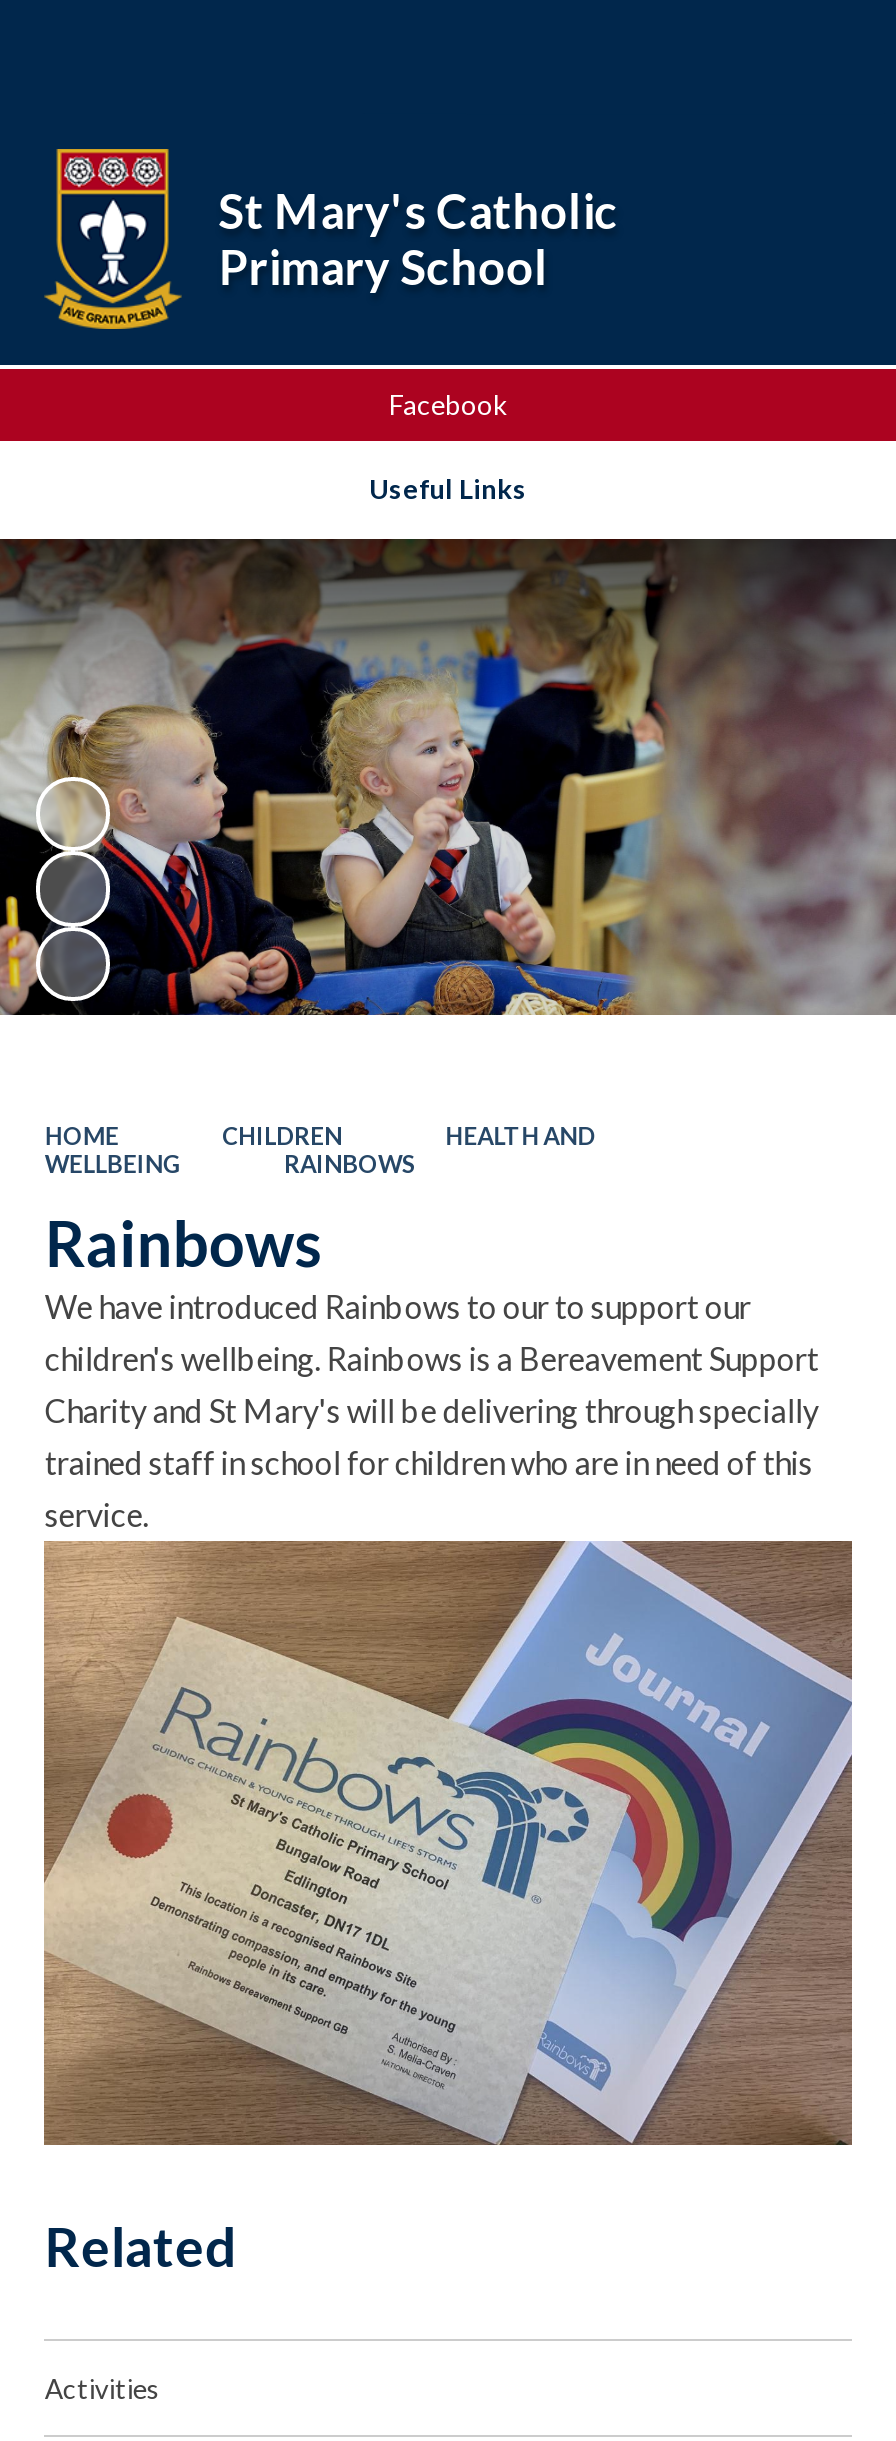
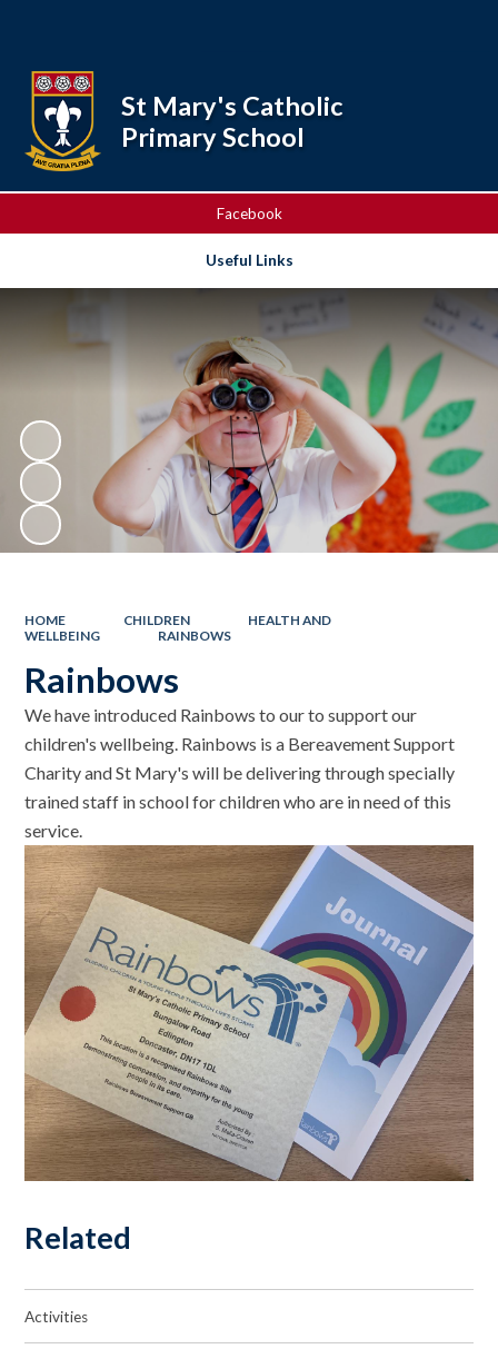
- [image]
+ [image]
